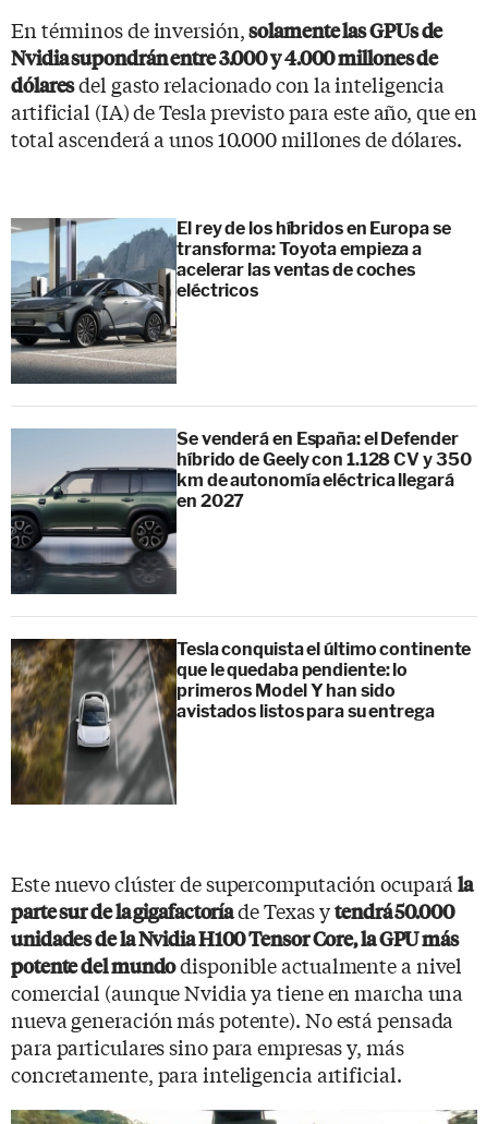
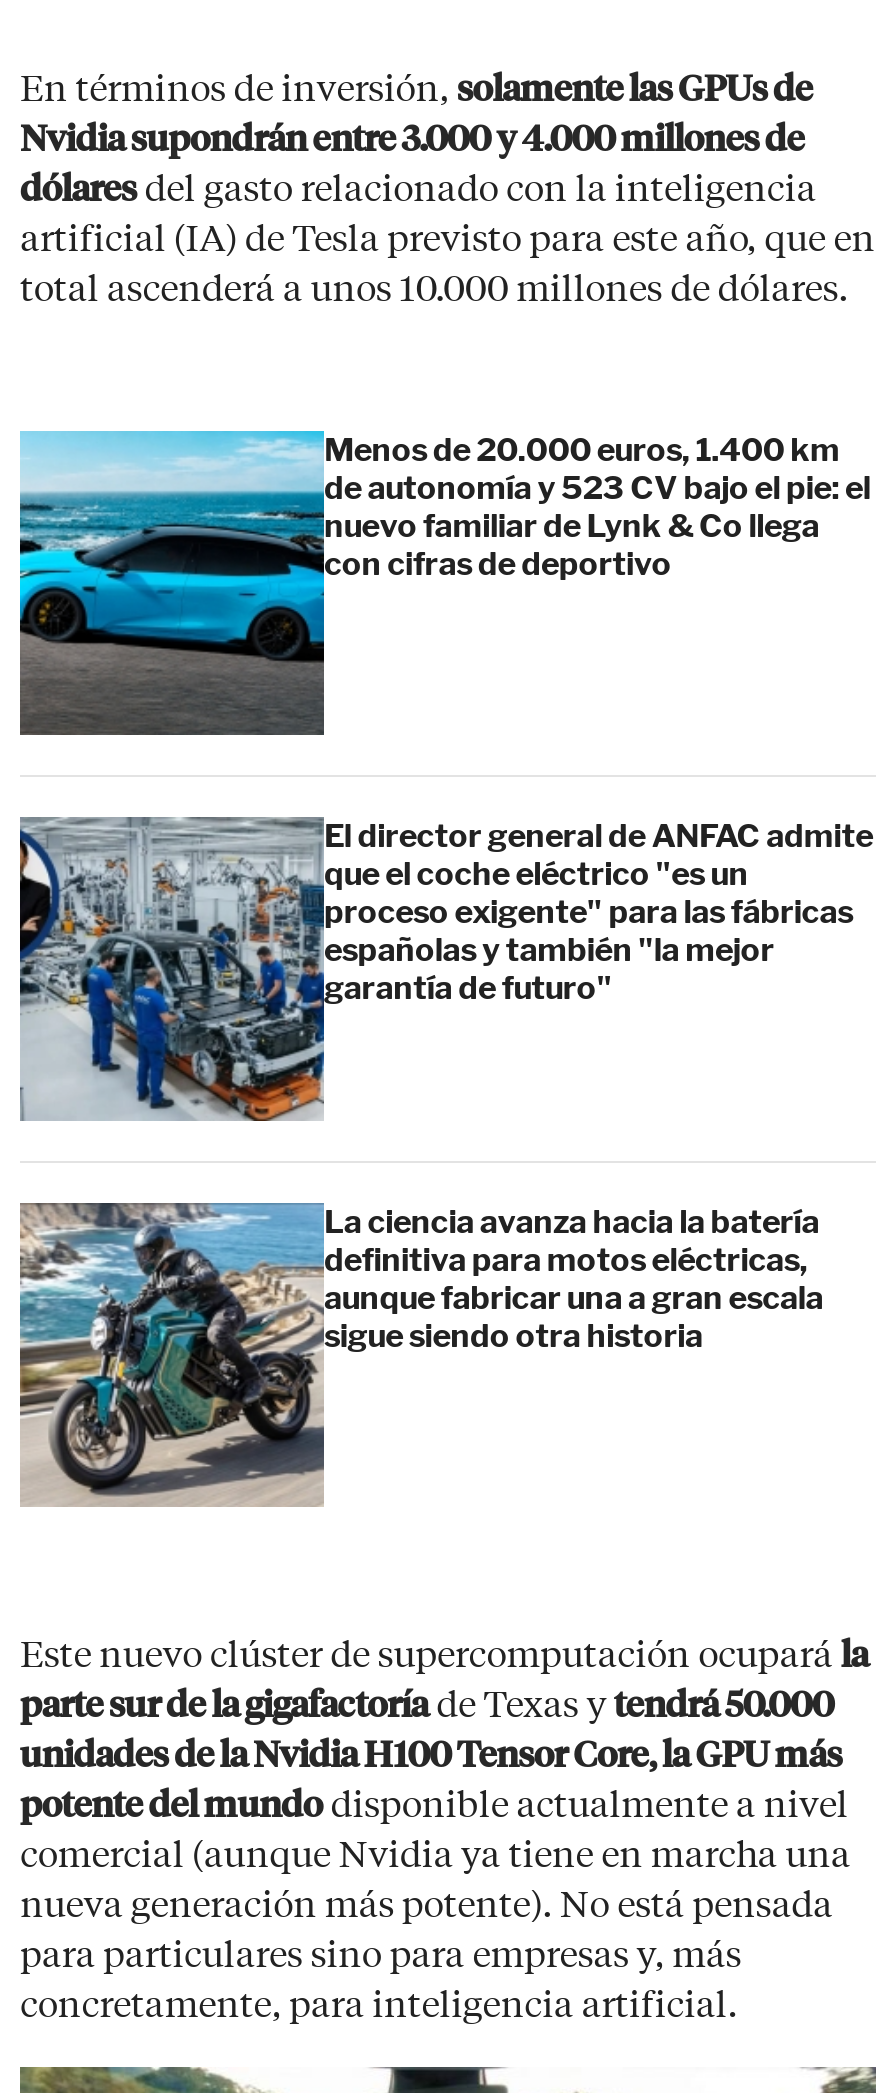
- [image]
- El rey de los híbridos en Europa se
- transforma: Toyota empieza a
- acelerar las ventas de coches
- eléctricos
+ [image]
+ Menos de 20.000 euros, 1.400 km
+ de autonomía y 523 CV bajo el pie: el
+ nuevo familiar de Lynk & Co llega
+ con cifras de deportivo

- [image]
- Se venderá en España: el Defender
- híbrido de Geely con 1.128 CV y 350
- km de autonomía eléctrica llegará
- en 2027
+ [image]
+ El director general de ANFAC admite
+ que el coche eléctrico "es un
+ proceso exigente" para las fábricas
+ españolas y también "la mejor
+ garantía de futuro"

- [image]
- Tesla conquista el último continente
- que le quedaba pendiente: lo
- primeros Model Y han sido
- avistados listos para su entrega
+ [image]
+ La ciencia avanza hacia la batería
+ definitiva para motos eléctricas,
+ aunque fabricar una a gran escala
+ sigue siendo otra historia
